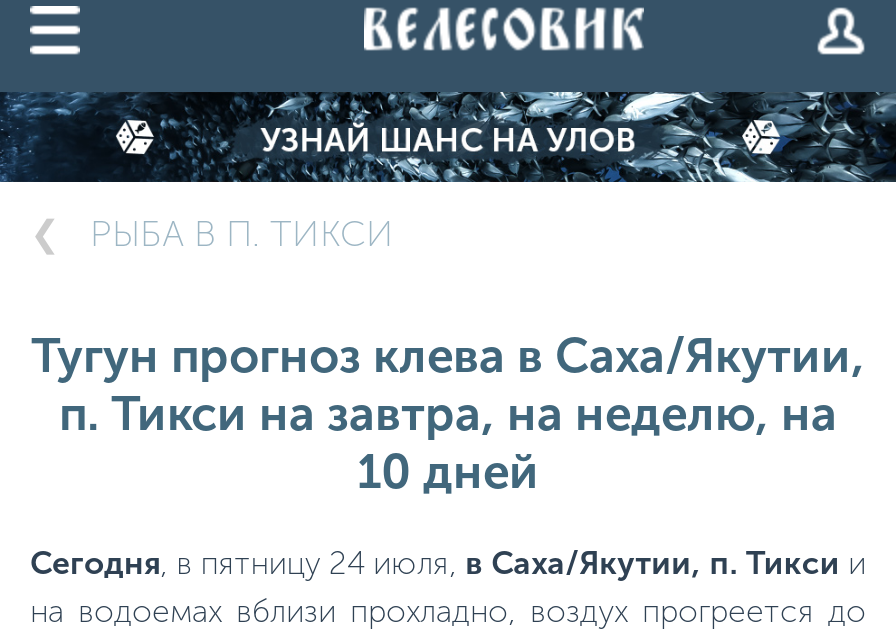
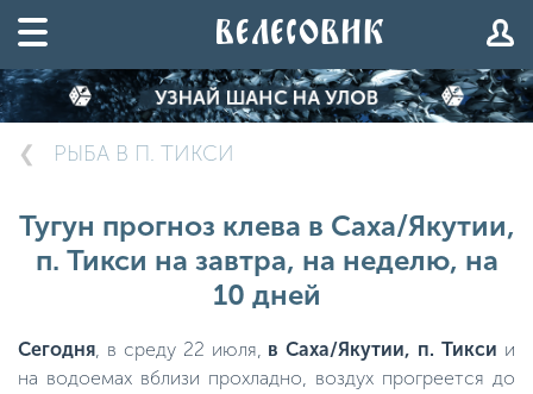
- Сегодня, в пятницу 24 июля, в Саха/Якутии, п. Тикси и
+ Сегодня, в среду 22 июля, в Саха/Якутии, п. Тикси и
